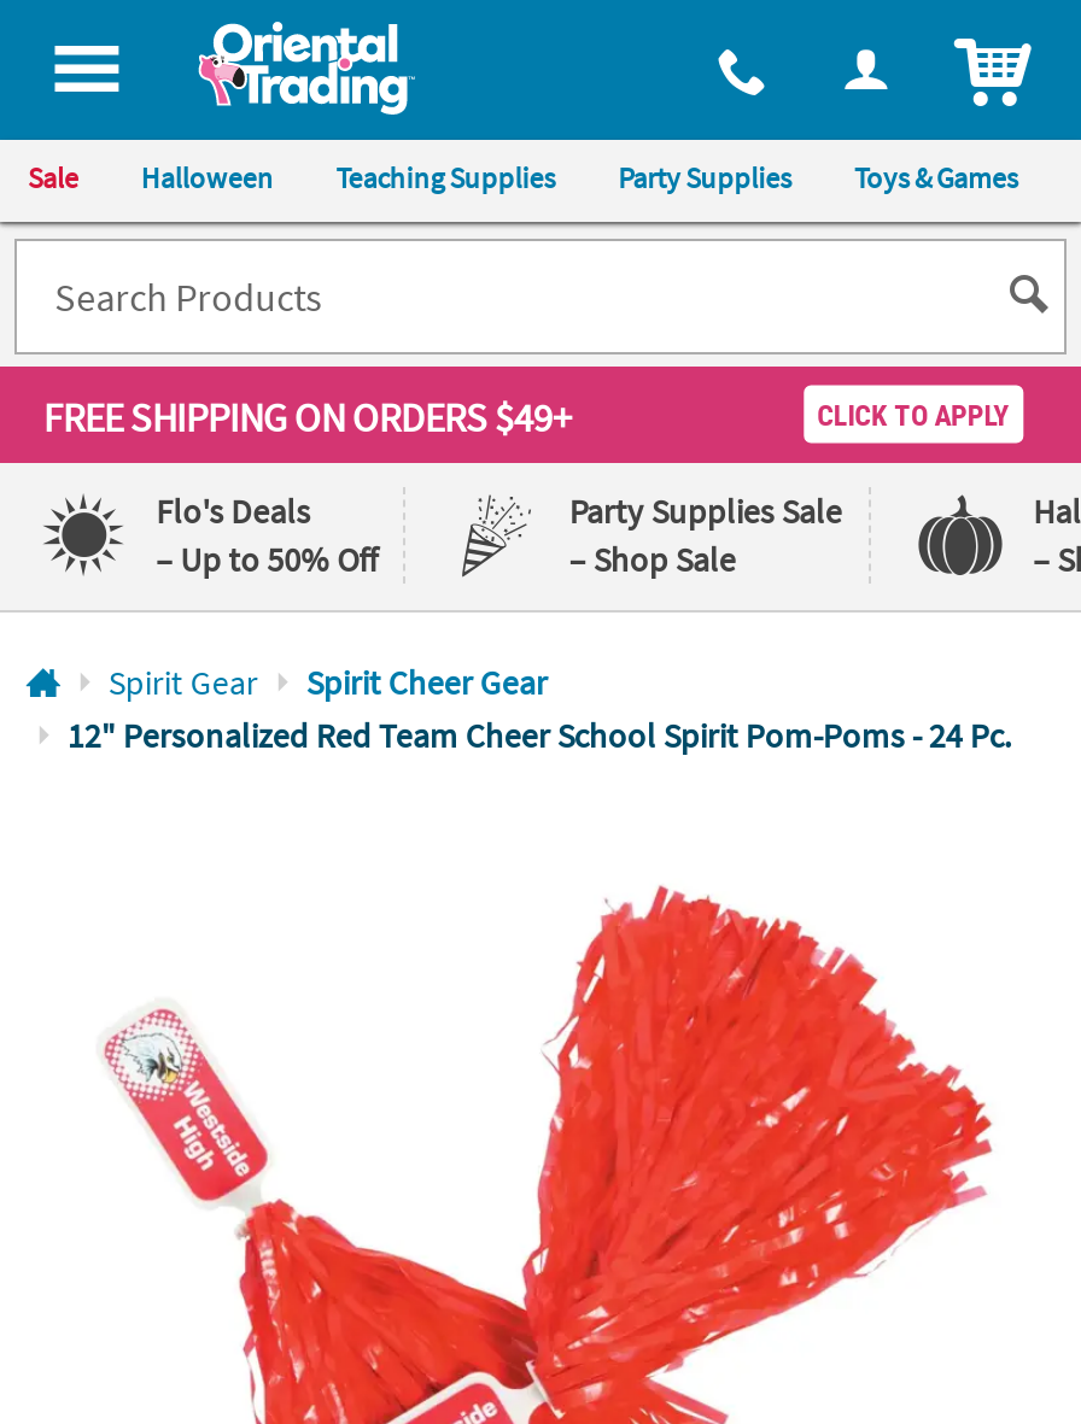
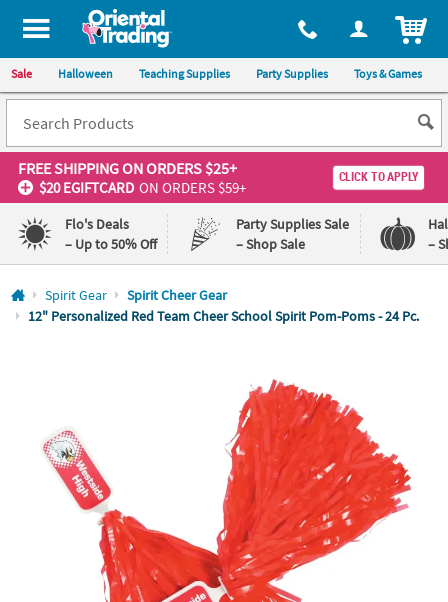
- FREE SHIPPING ON ORDERS $49+
+ FREE SHIPPING ON ORDERS $25+
+ $20 EGIFTCARD ON ORDERS $59+
